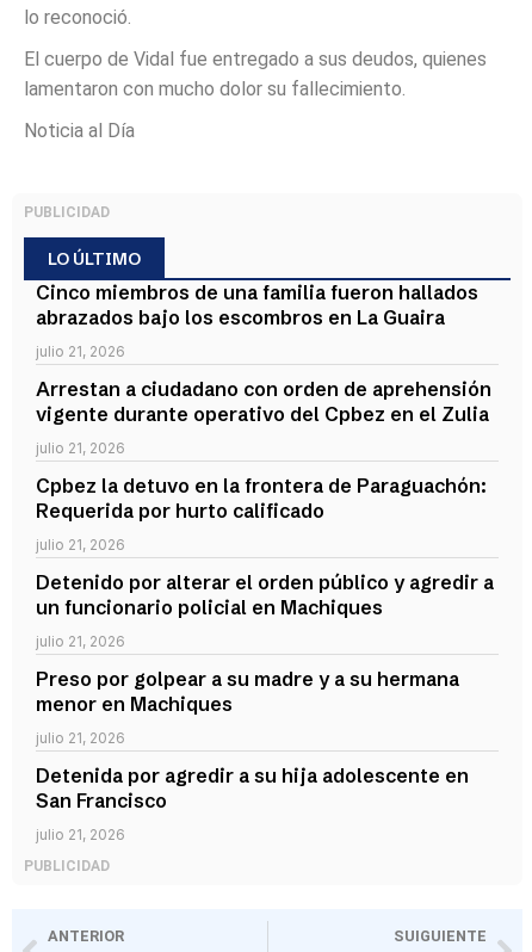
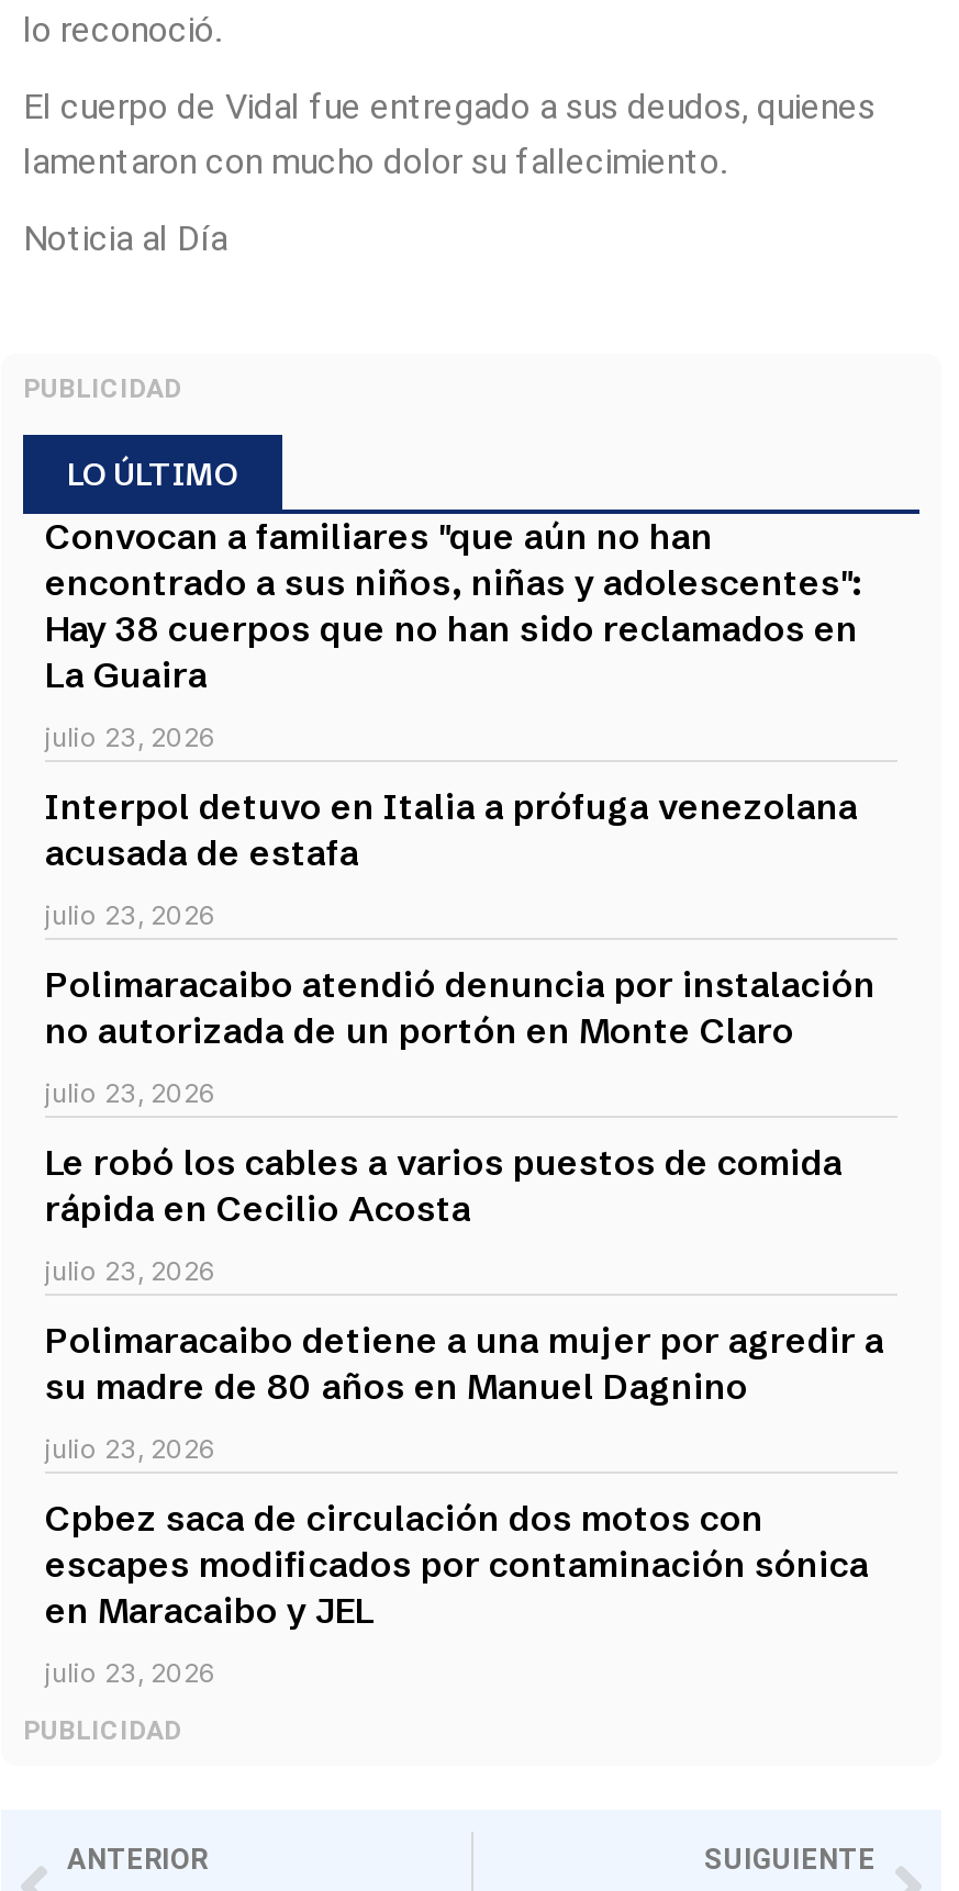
- Cinco miembros de una familia fueron hallados
- abrazados bajo los escombros en La Guaira
+ Convocan a familiares "que aún no han
+ encontrado a sus niños, niñas y adolescentes":
+ Hay 38 cuerpos que no han sido reclamados en
+ La Guaira

- julio 21, 2026
+ julio 23, 2026

- Arrestan a ciudadano con orden de aprehensión
- vigente durante operativo del Cpbez en el Zulia
+ Interpol detuvo en Italia a prófuga venezolana
+ acusada de estafa

- julio 21, 2026
+ julio 23, 2026

- Cpbez la detuvo en la frontera de Paraguachón:
- Requerida por hurto calificado
+ Polimaracaibo atendió denuncia por instalación
+ no autorizada de un portón en Monte Claro

- julio 21, 2026
+ julio 23, 2026

- Detenido por alterar el orden público y agredir a
- un funcionario policial en Machiques
+ Le robó los cables a varios puestos de comida
+ rápida en Cecilio Acosta

- julio 21, 2026
+ julio 23, 2026

- Preso por golpear a su madre y a su hermana
- menor en Machiques
+ Polimaracaibo detiene a una mujer por agredir a
+ su madre de 80 años en Manuel Dagnino

- julio 21, 2026
+ julio 23, 2026

- Detenida por agredir a su hija adolescente en
- San Francisco
+ Cpbez saca de circulación dos motos con
+ escapes modificados por contaminación sónica
+ en Maracaibo y JEL

- julio 21, 2026
+ julio 23, 2026
